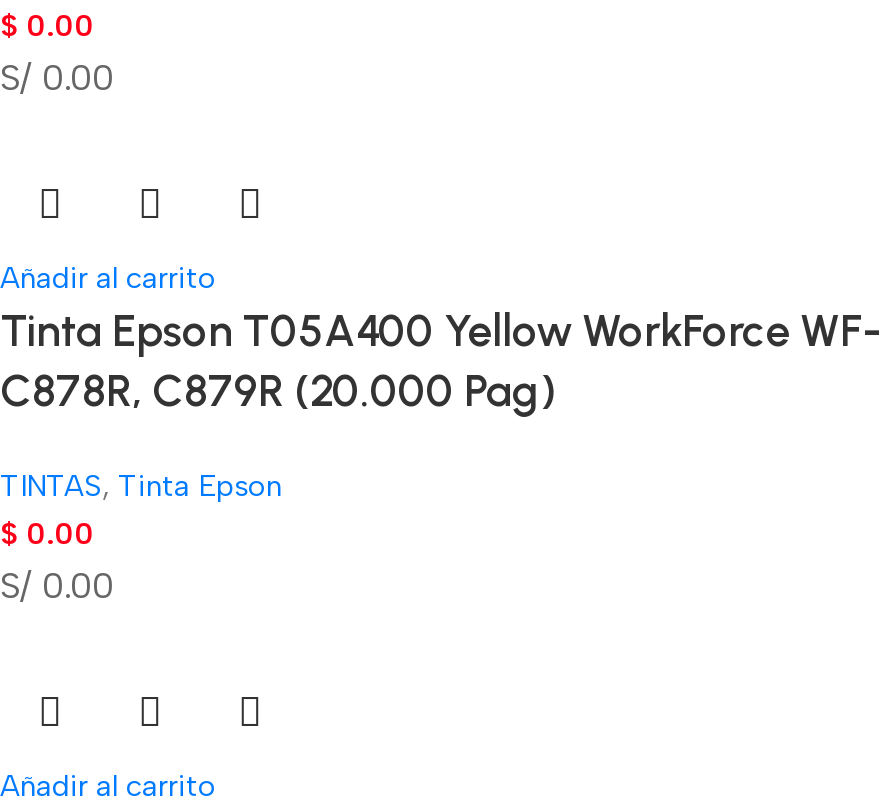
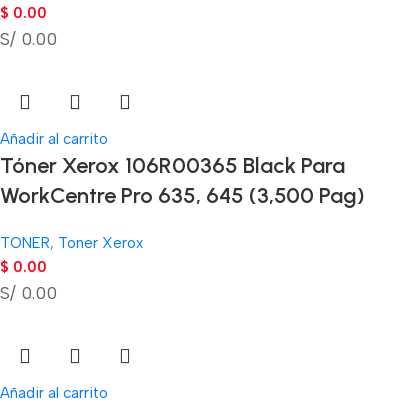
- Tinta Epson T05A400 Yellow WorkForce WF-
- C878R, C879R (20.000 Pag)
+ Tóner Xerox 106R00365 Black Para
+ WorkCentre Pro 635, 645 (3,500 Pag)

- TINTAS, Tinta Epson
+ TONER, Toner Xerox
